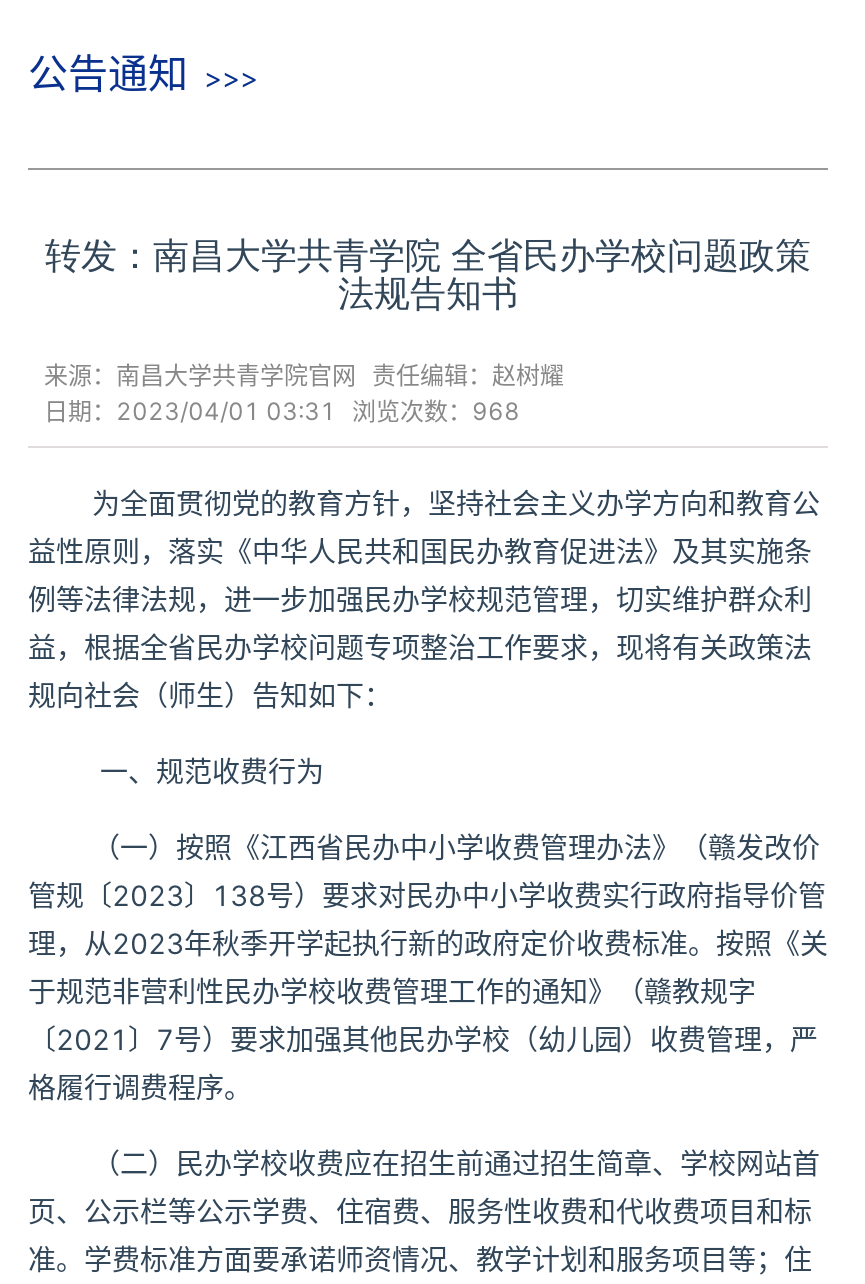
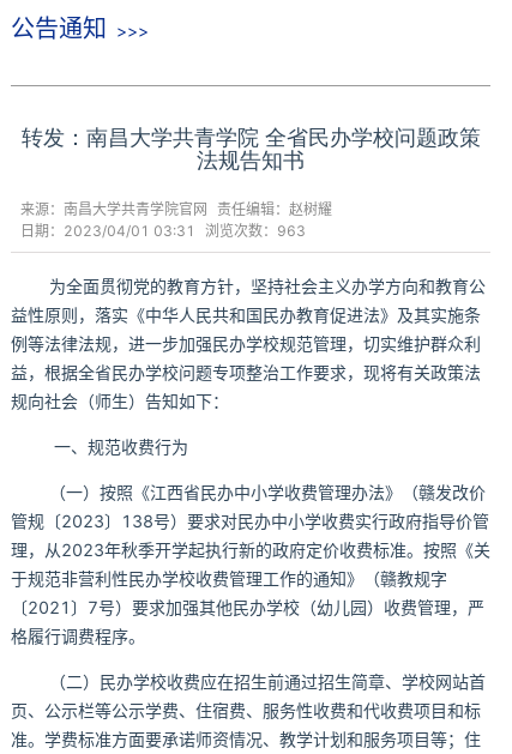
- 日期：2023/04/01 03:31 浏览次数：968
+ 日期：2023/04/01 03:31 浏览次数：963
